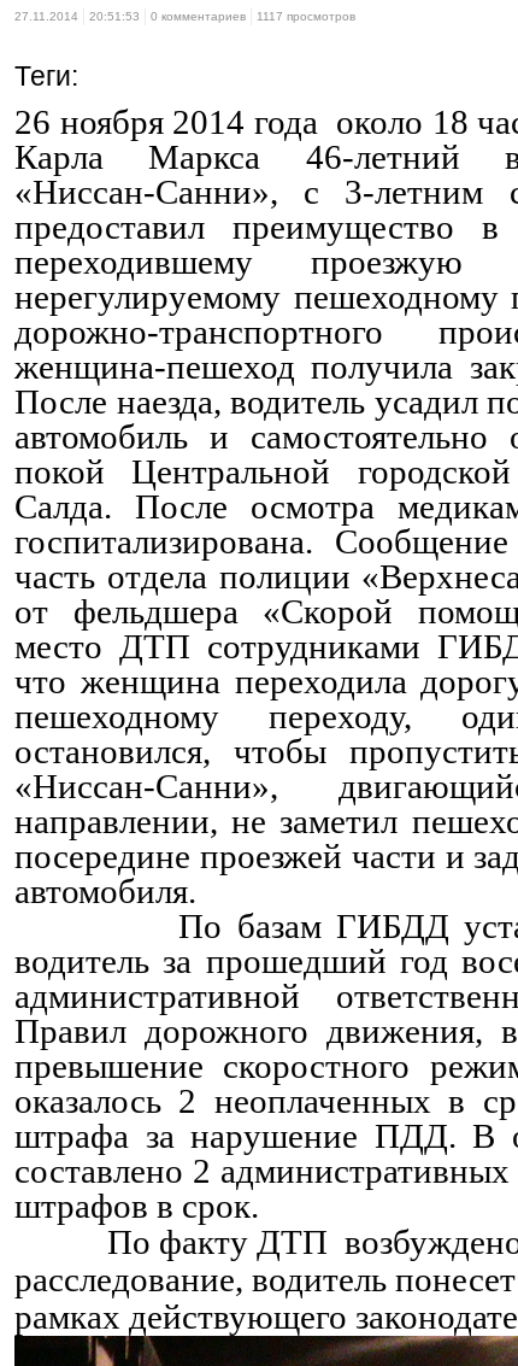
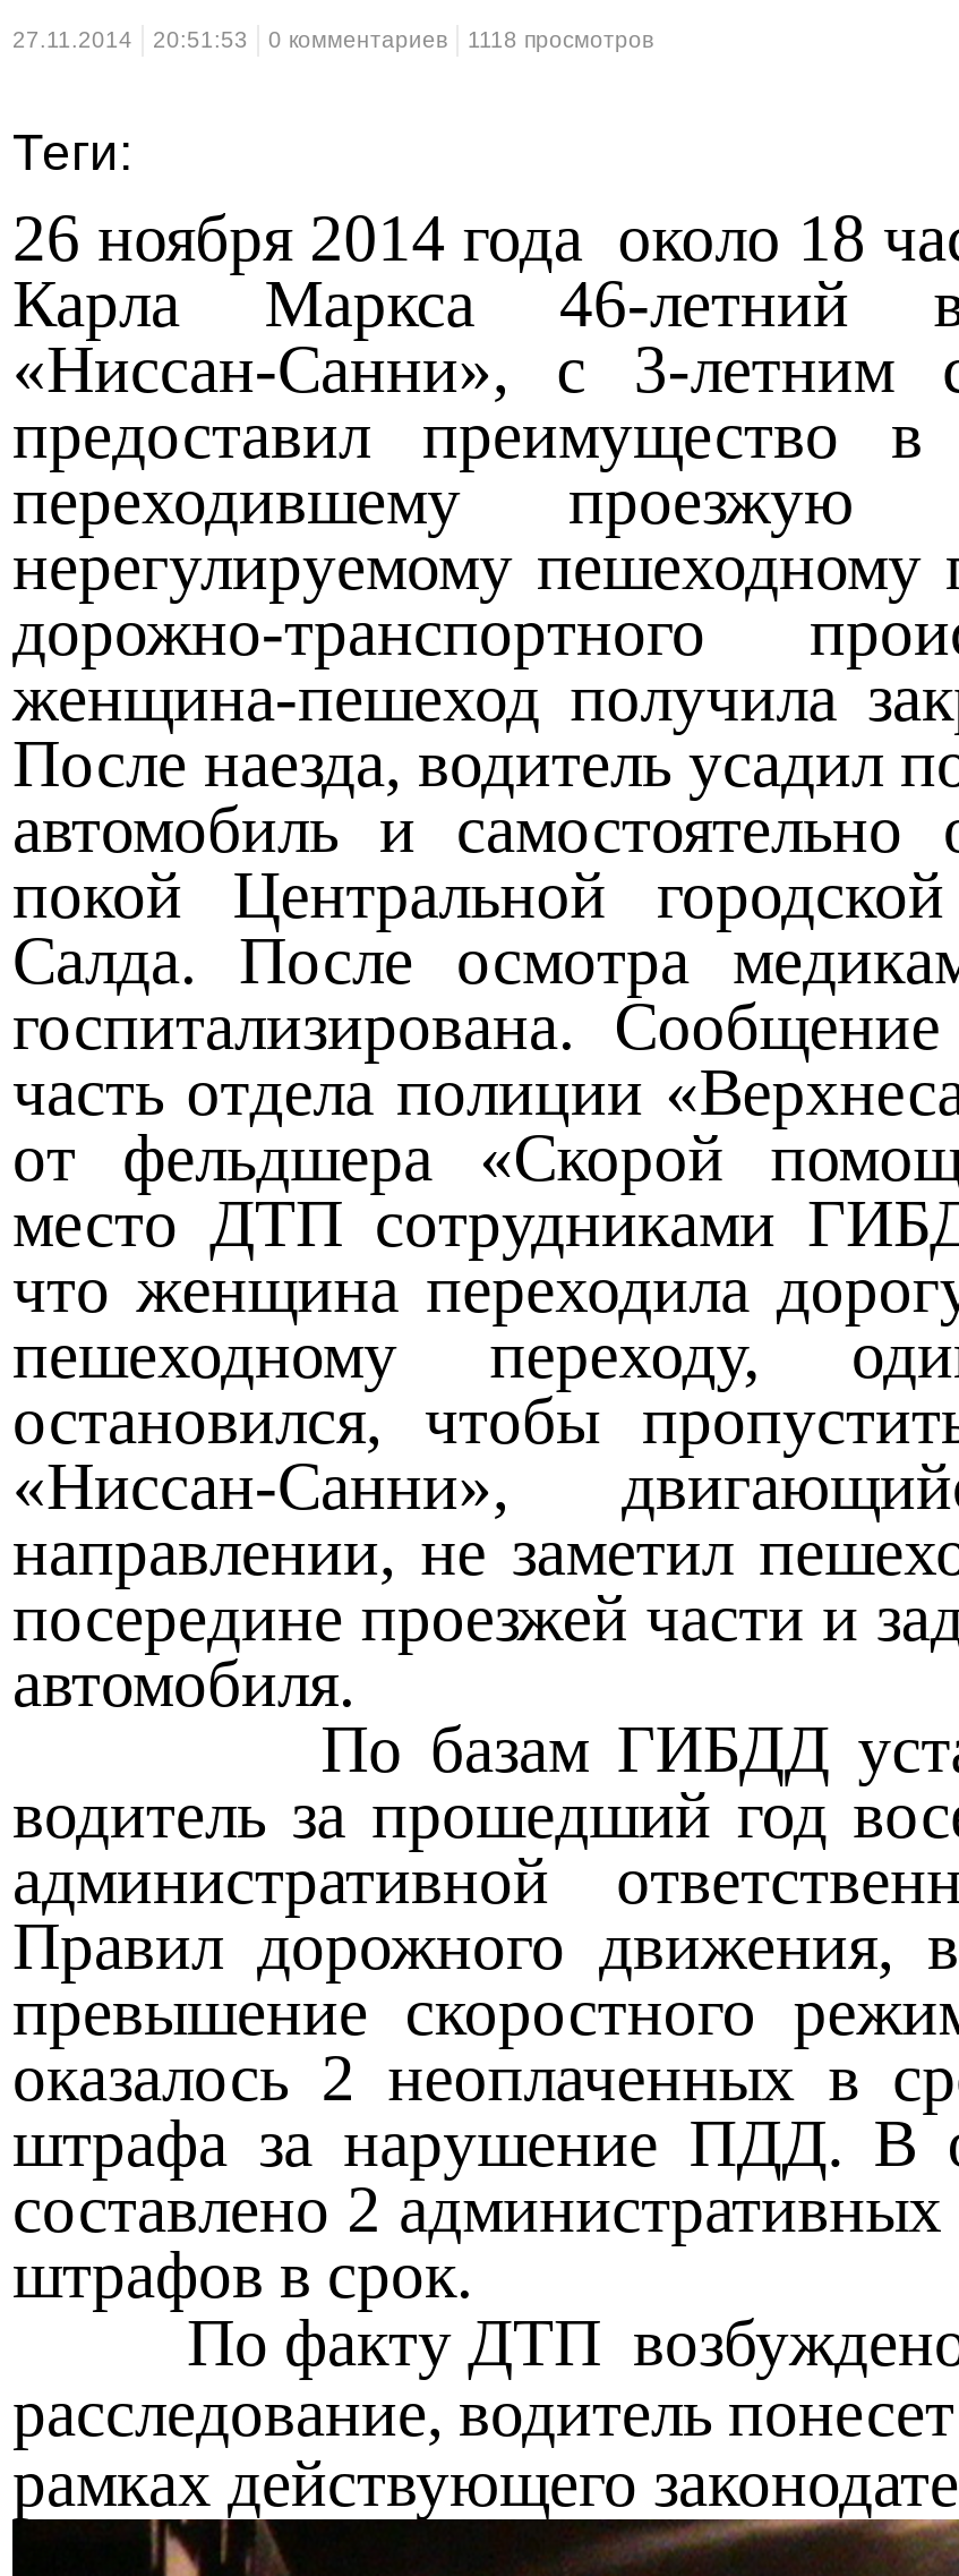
- 27.11.2014 20:51:53 0 комментариев 1117 просмотров
+ 27.11.2014 20:51:53 0 комментариев 1118 просмотров
